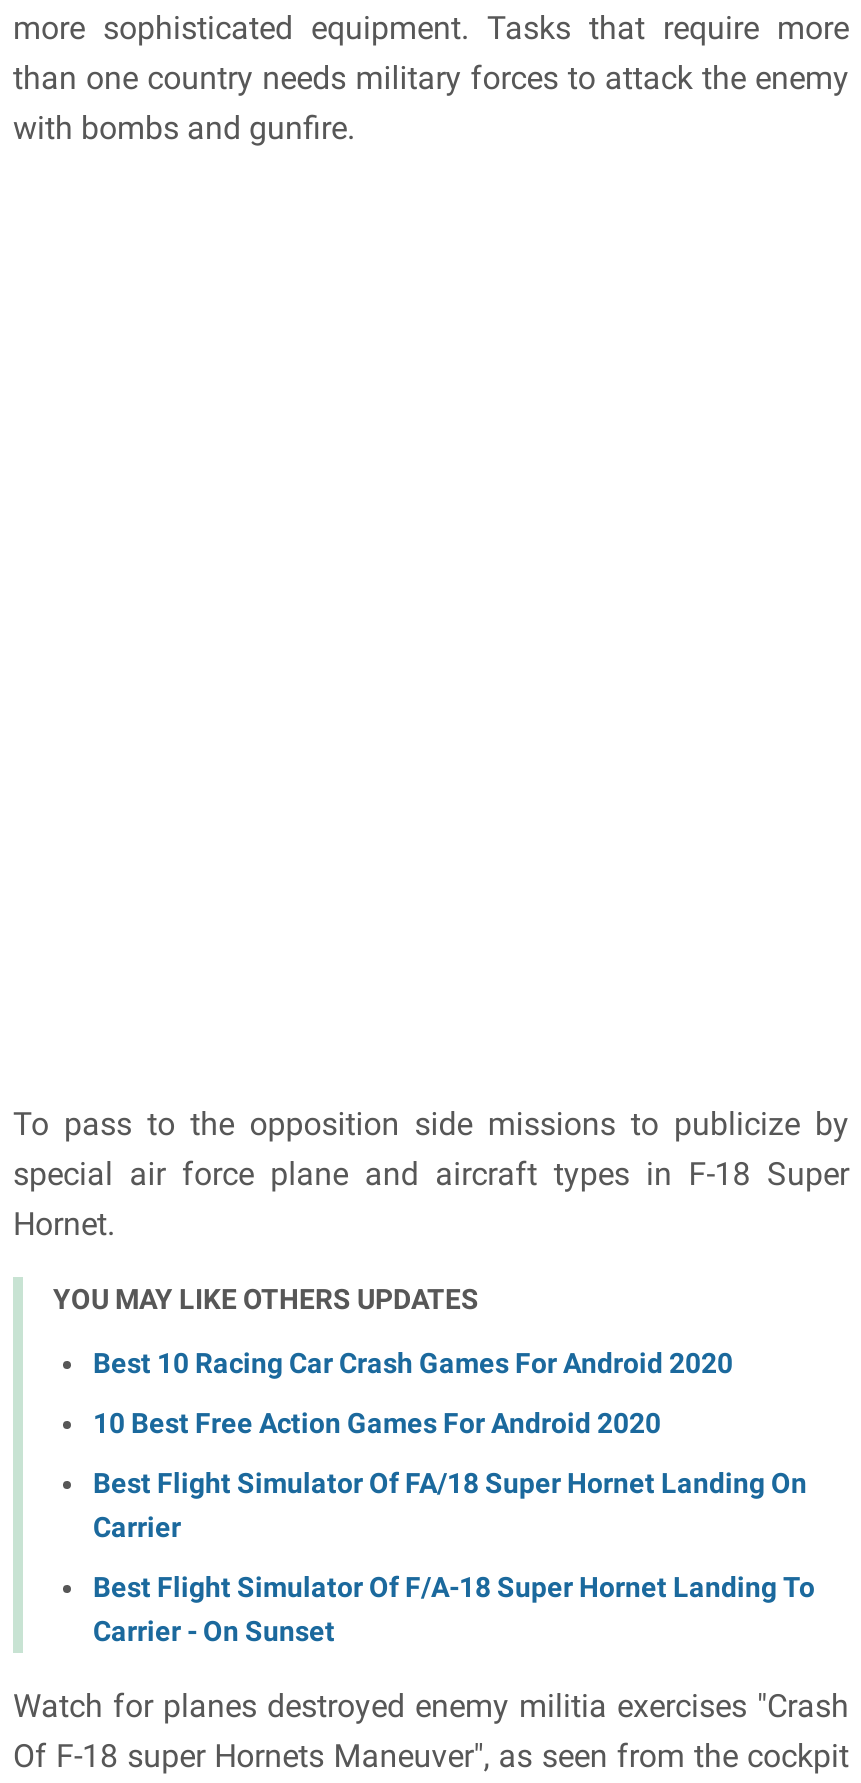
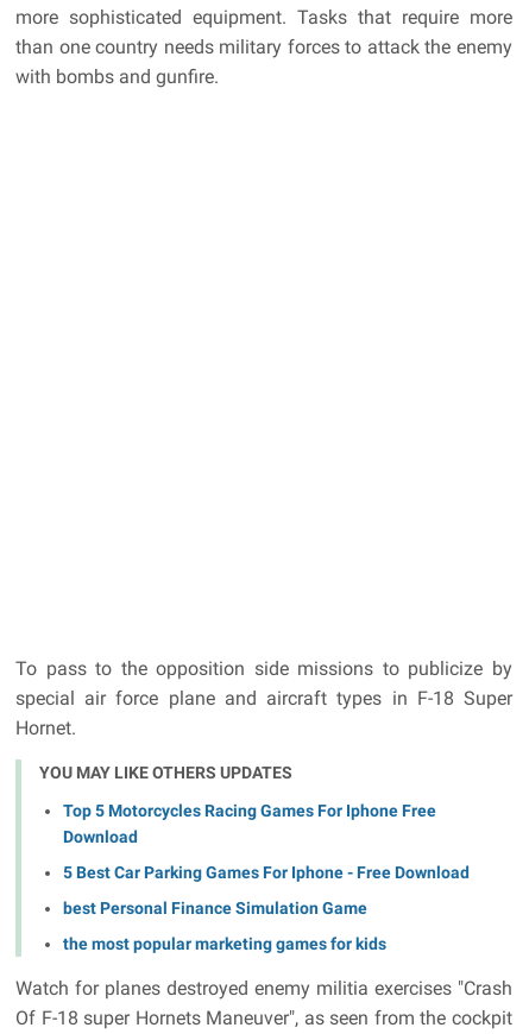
- Best 10 Racing Car Crash Games For Android 2020
+ Top 5 Motorcycles Racing Games For Iphone Free
+ Download

- 10 Best Free Action Games For Android 2020
+ 5 Best Car Parking Games For Iphone - Free Download

- Best Flight Simulator Of FA/18 Super Hornet Landing On
- Carrier
+ best Personal Finance Simulation Game

- Best Flight Simulator Of F/A-18 Super Hornet Landing To
- Carrier - On Sunset
+ the most popular marketing games for kids
